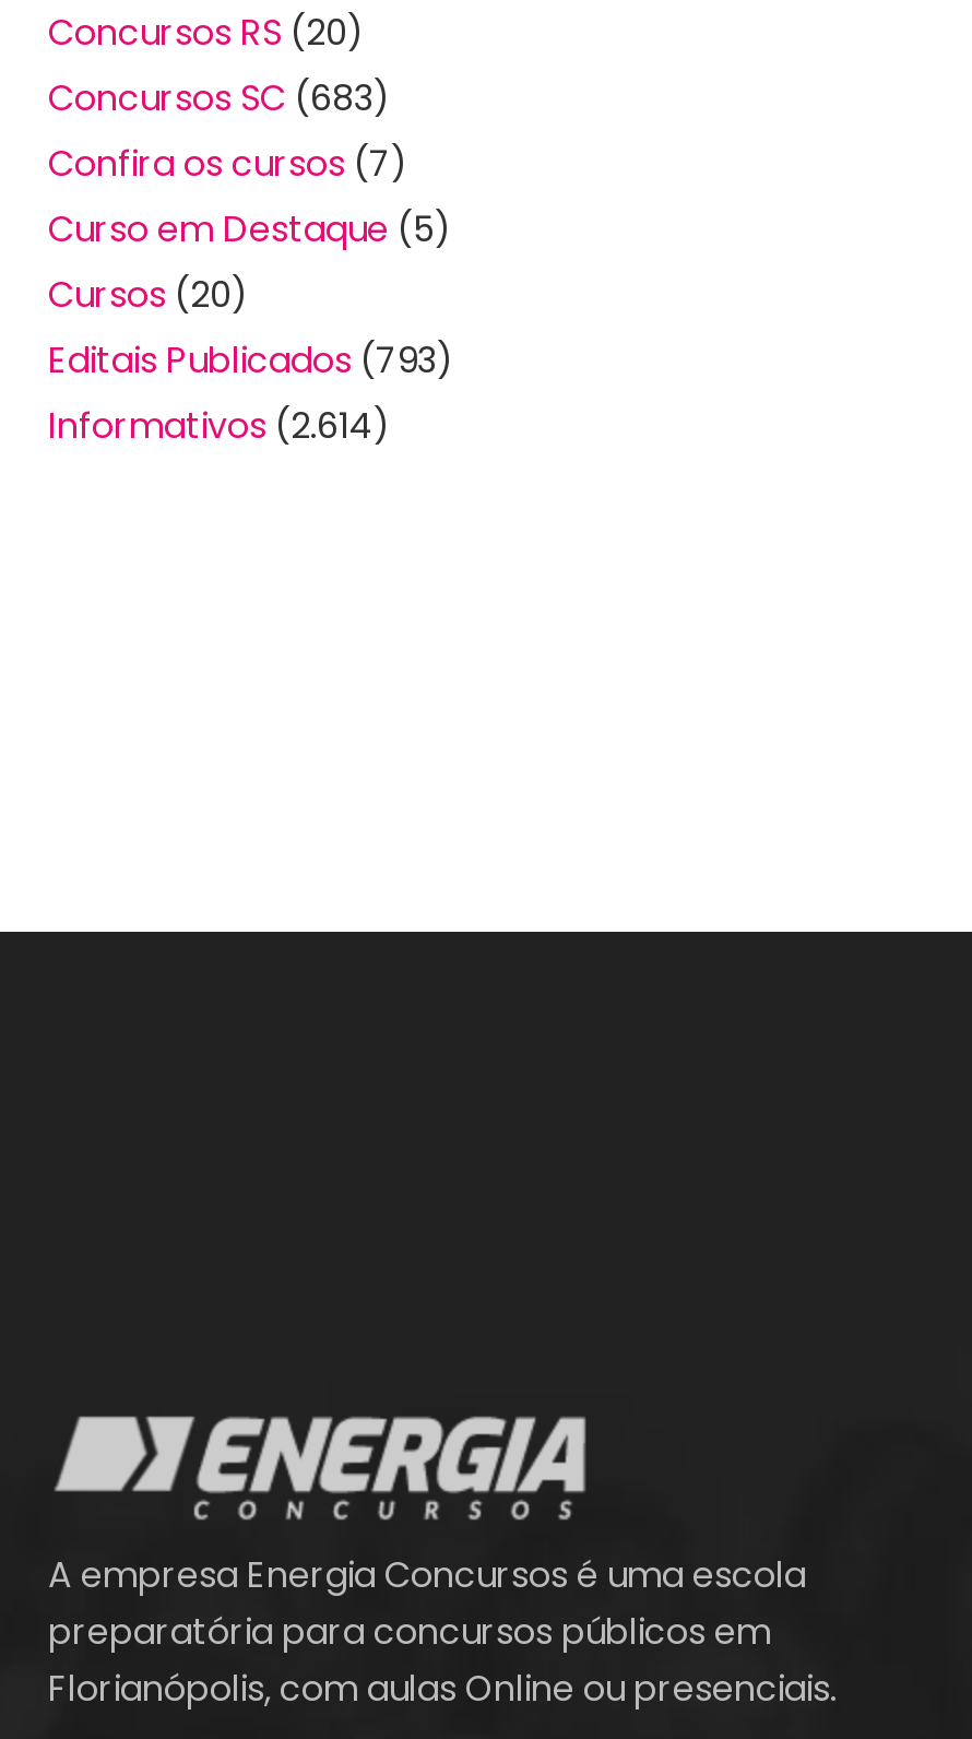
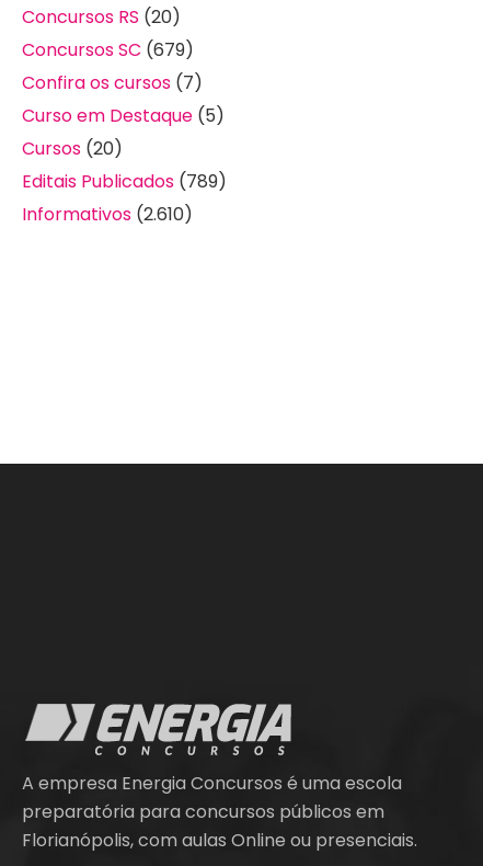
- Concursos SC (683)
+ Concursos SC (679)

- Editais Publicados (793)
+ Editais Publicados (789)

- Informativos (2.614)
+ Informativos (2.610)
